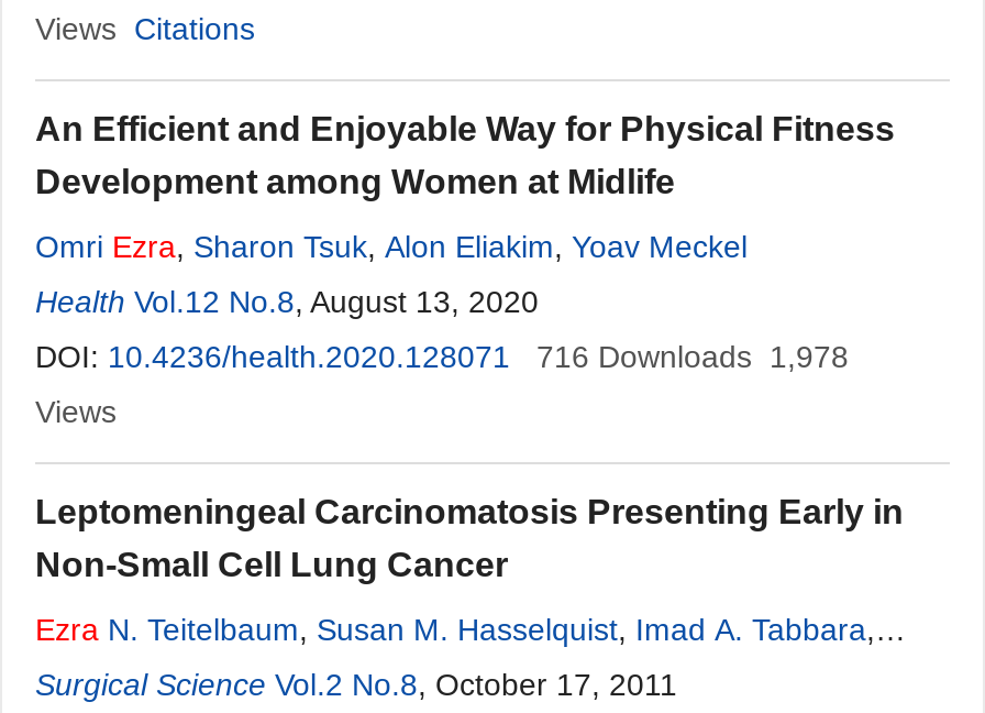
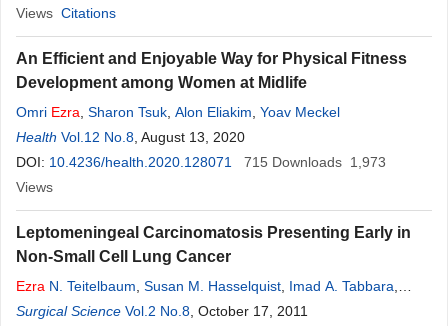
- DOI: 10.4236/health.2020.128071 716 Downloads 1,978
+ DOI: 10.4236/health.2020.128071 715 Downloads 1,973
